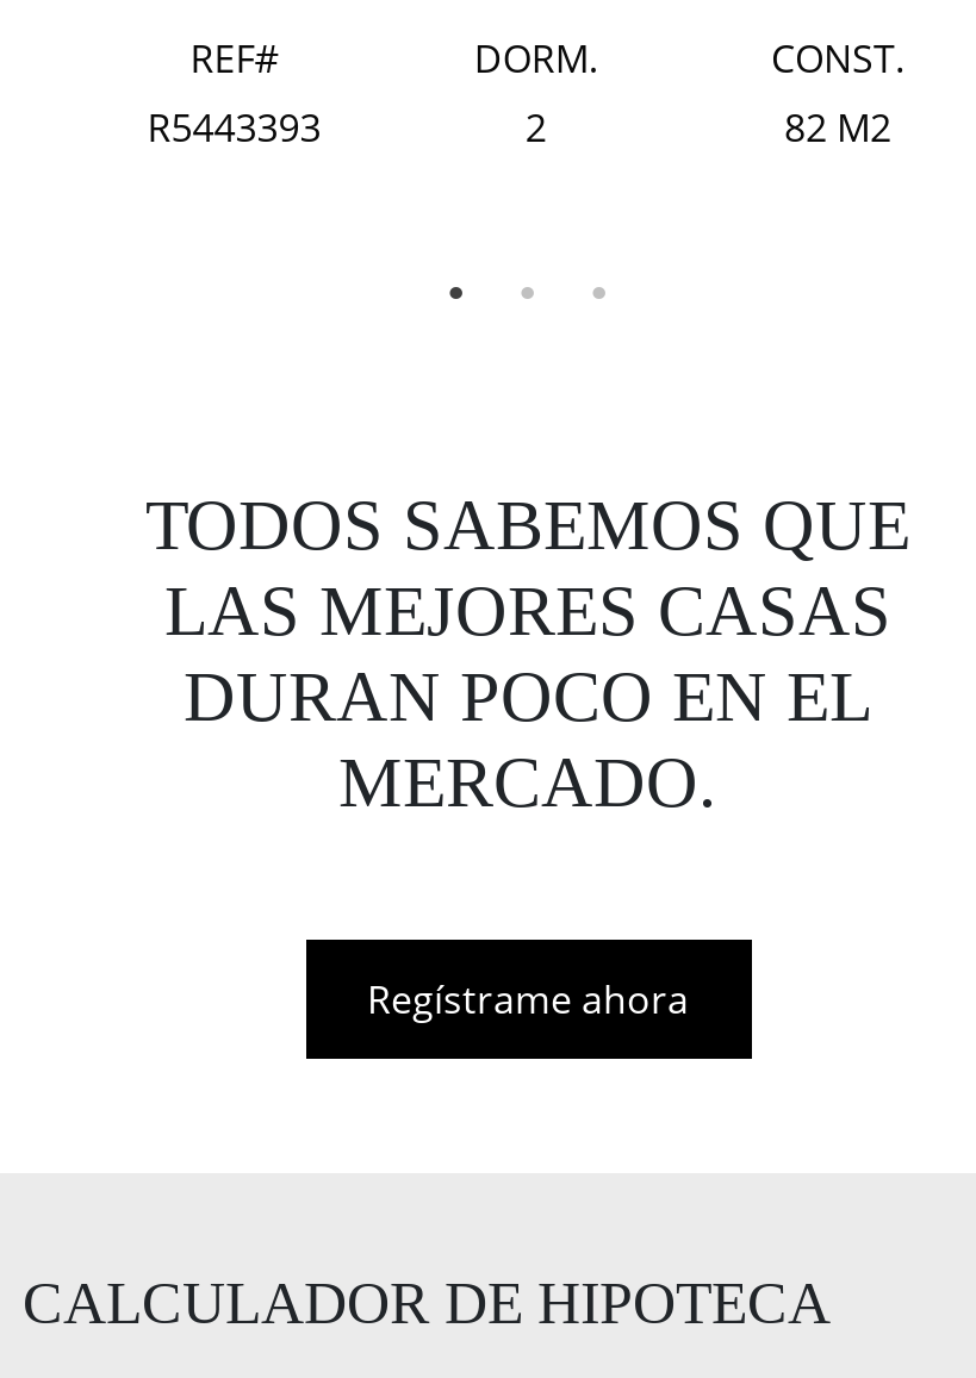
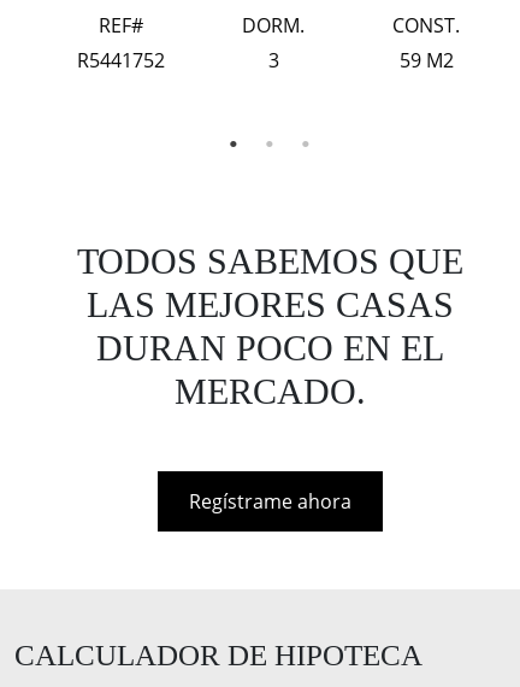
- R5443393
+ R5441752

- 2
+ 3

- 82 M2
+ 59 M2
